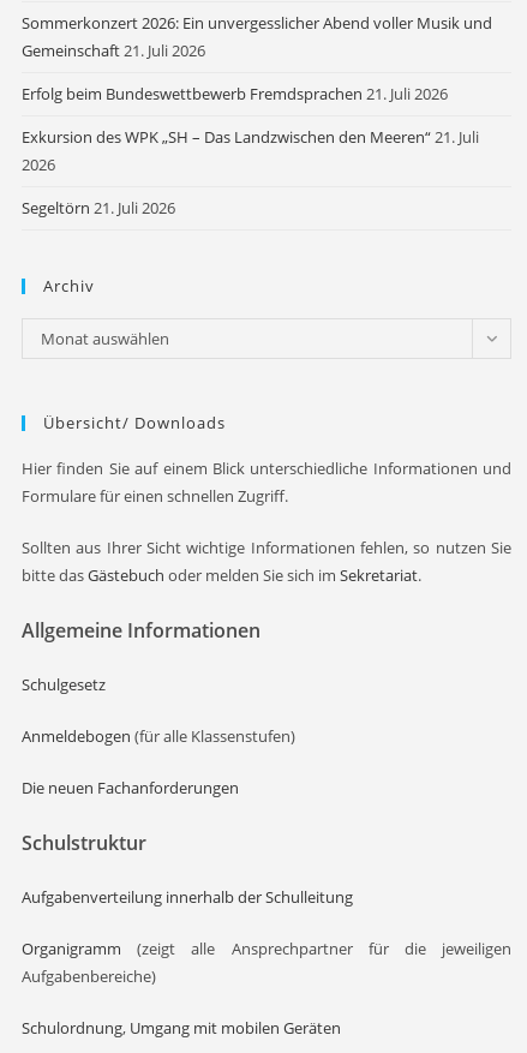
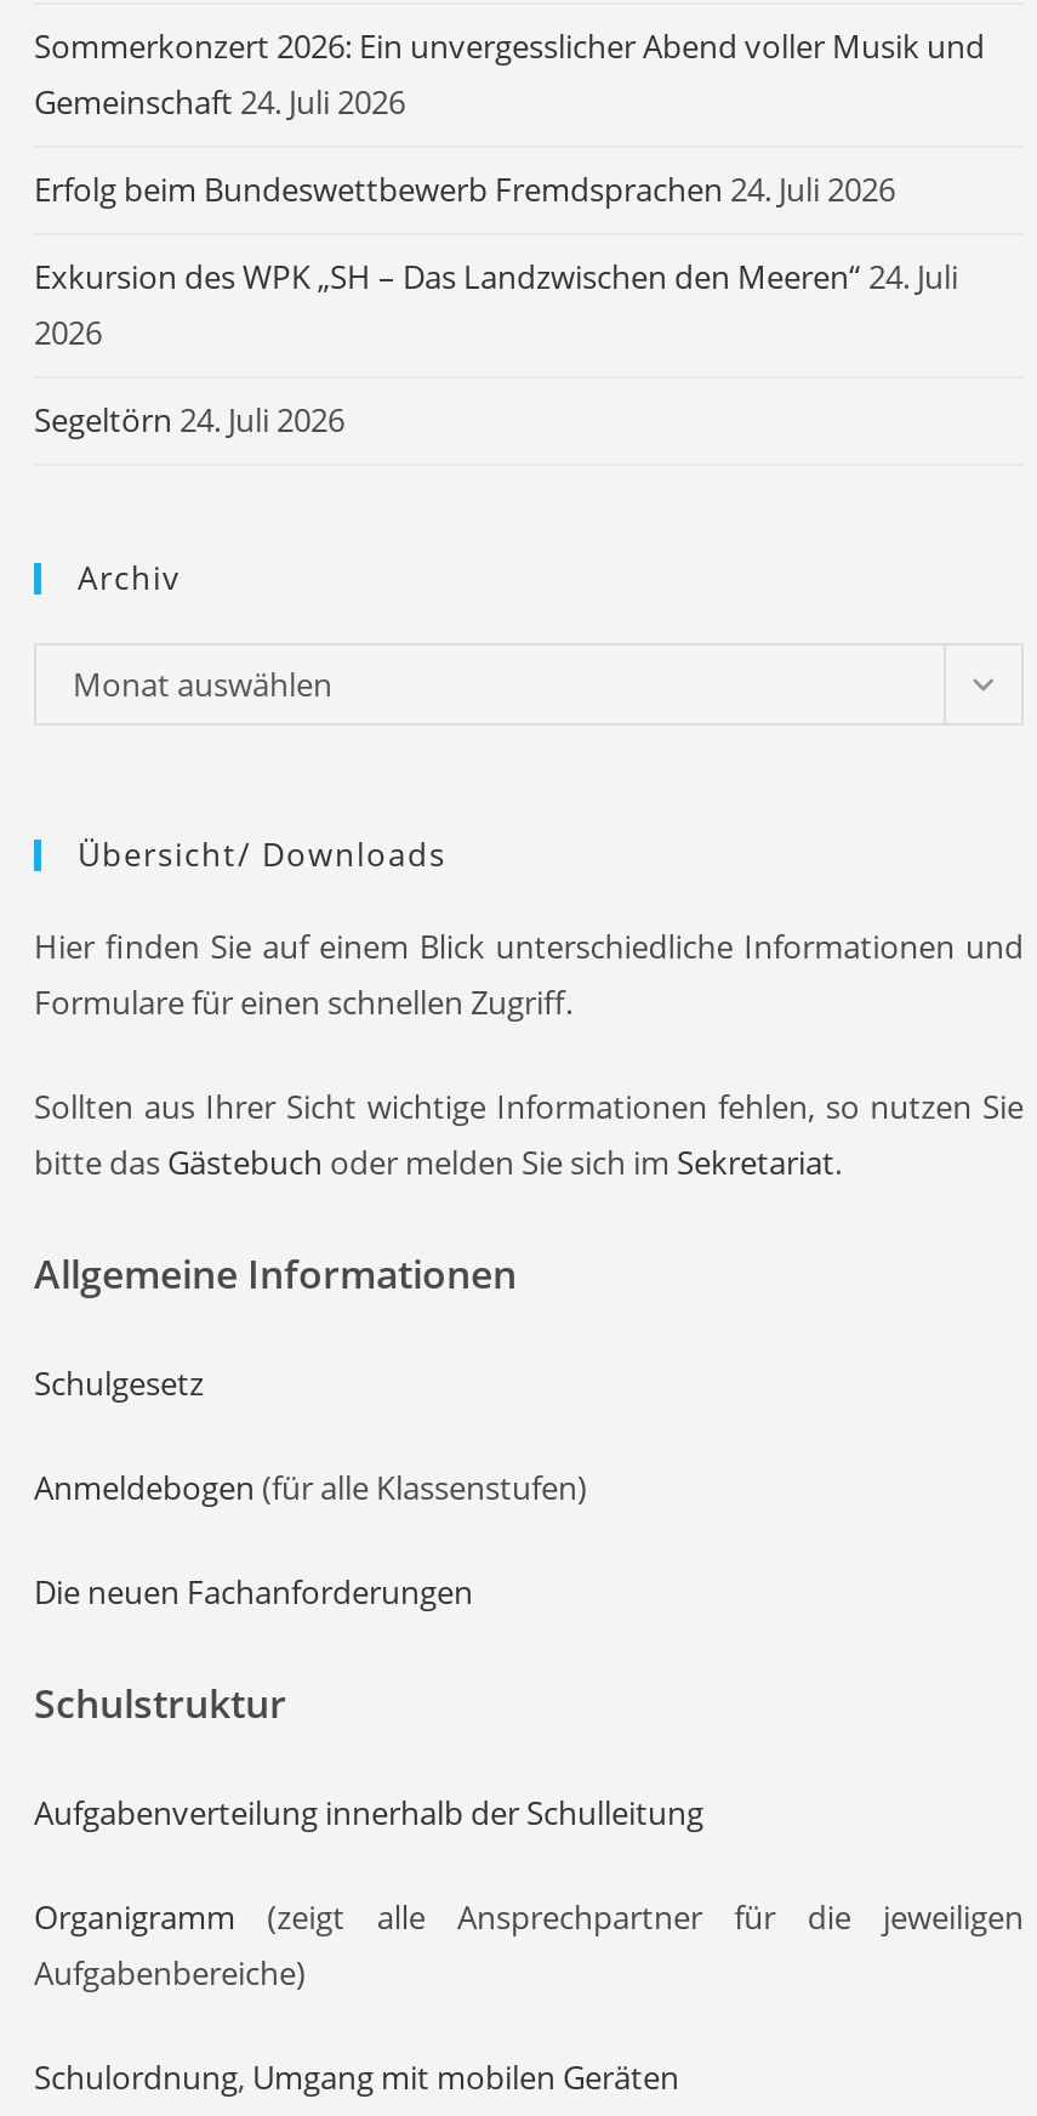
- Gemeinschaft 21. Juli 2026
+ Gemeinschaft 24. Juli 2026

- Erfolg beim Bundeswettbewerb Fremdsprachen 21. Juli 2026
+ Erfolg beim Bundeswettbewerb Fremdsprachen 24. Juli 2026

- Exkursion des WPK „SH – Das Landzwischen den Meeren“ 21. Juli
+ Exkursion des WPK „SH – Das Landzwischen den Meeren“ 24. Juli

- Segeltörn 21. Juli 2026
+ Segeltörn 24. Juli 2026
